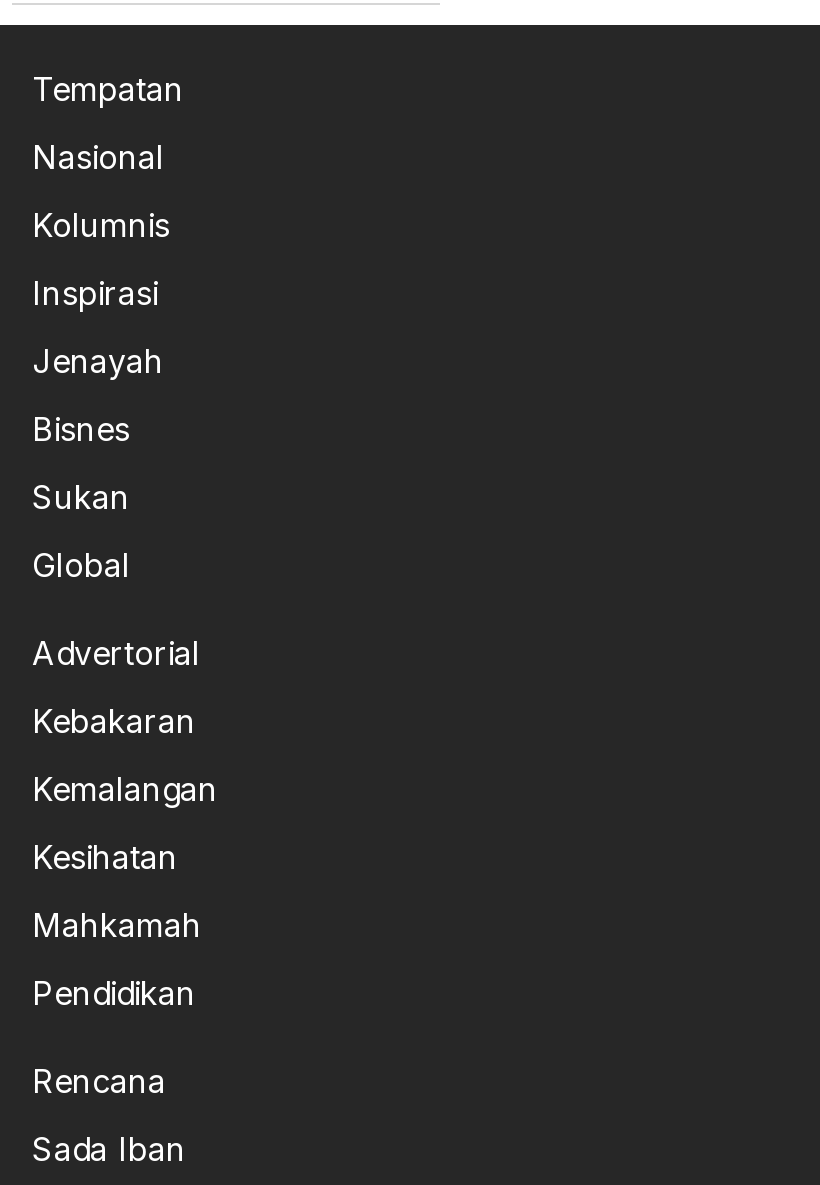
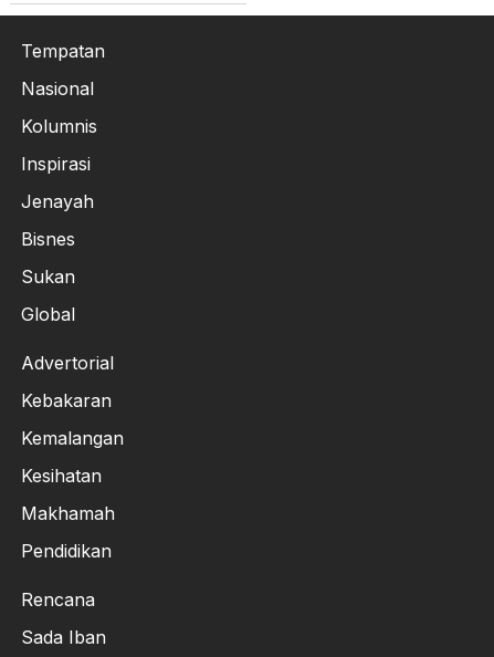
- Mahkamah
+ Makhamah
